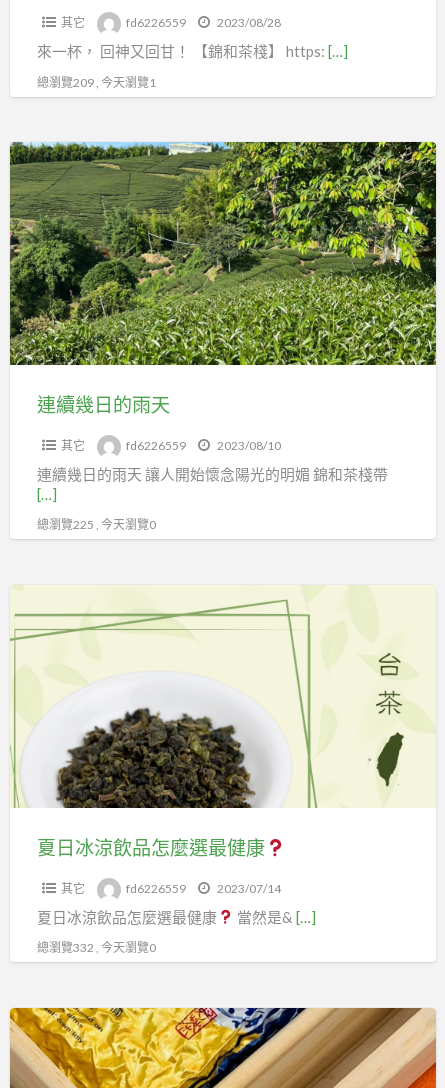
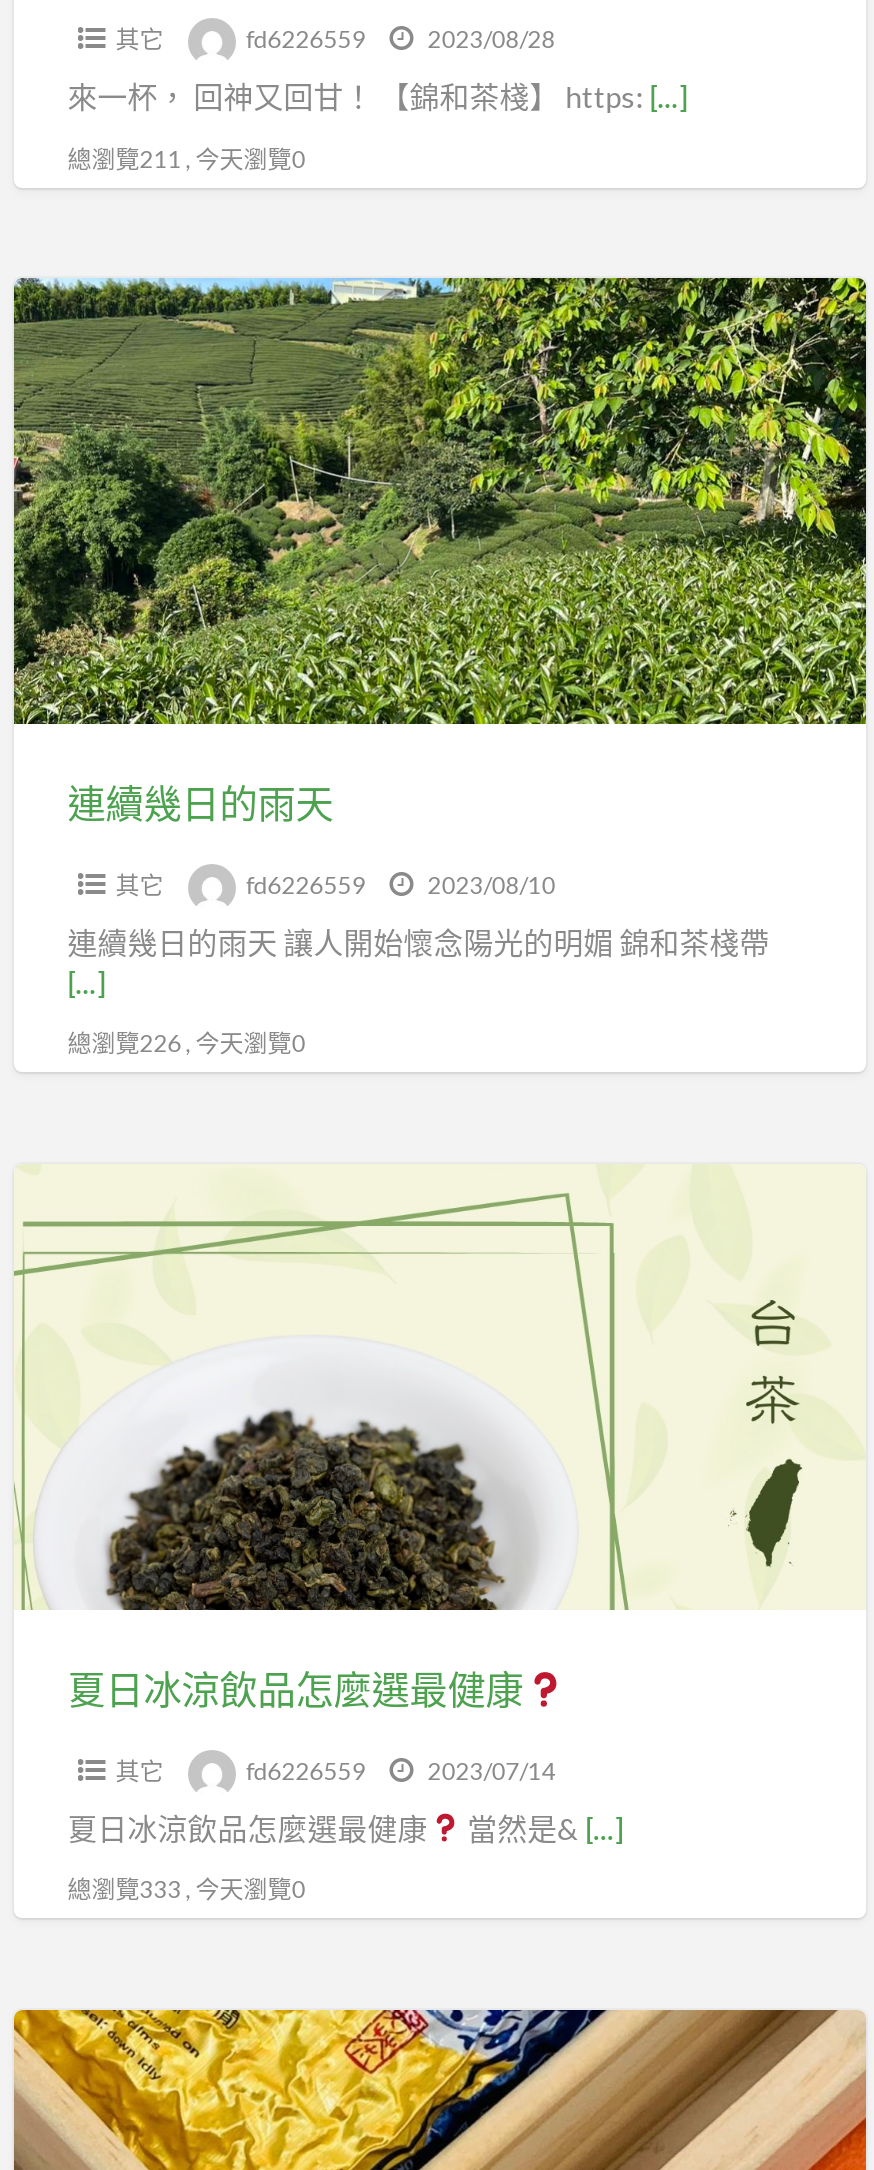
- 總瀏覽209 , 今天瀏覽1
+ 總瀏覽211 , 今天瀏覽0

- 總瀏覽225 , 今天瀏覽0
+ 總瀏覽226 , 今天瀏覽0

- 總瀏覽332 , 今天瀏覽0
+ 總瀏覽333 , 今天瀏覽0
